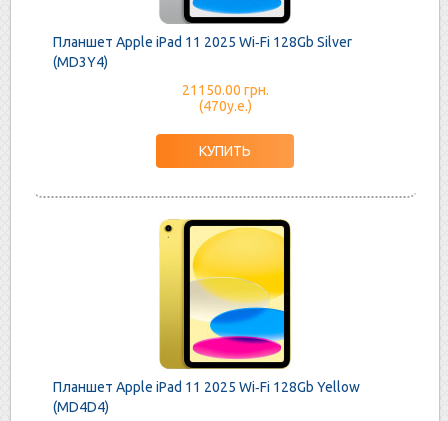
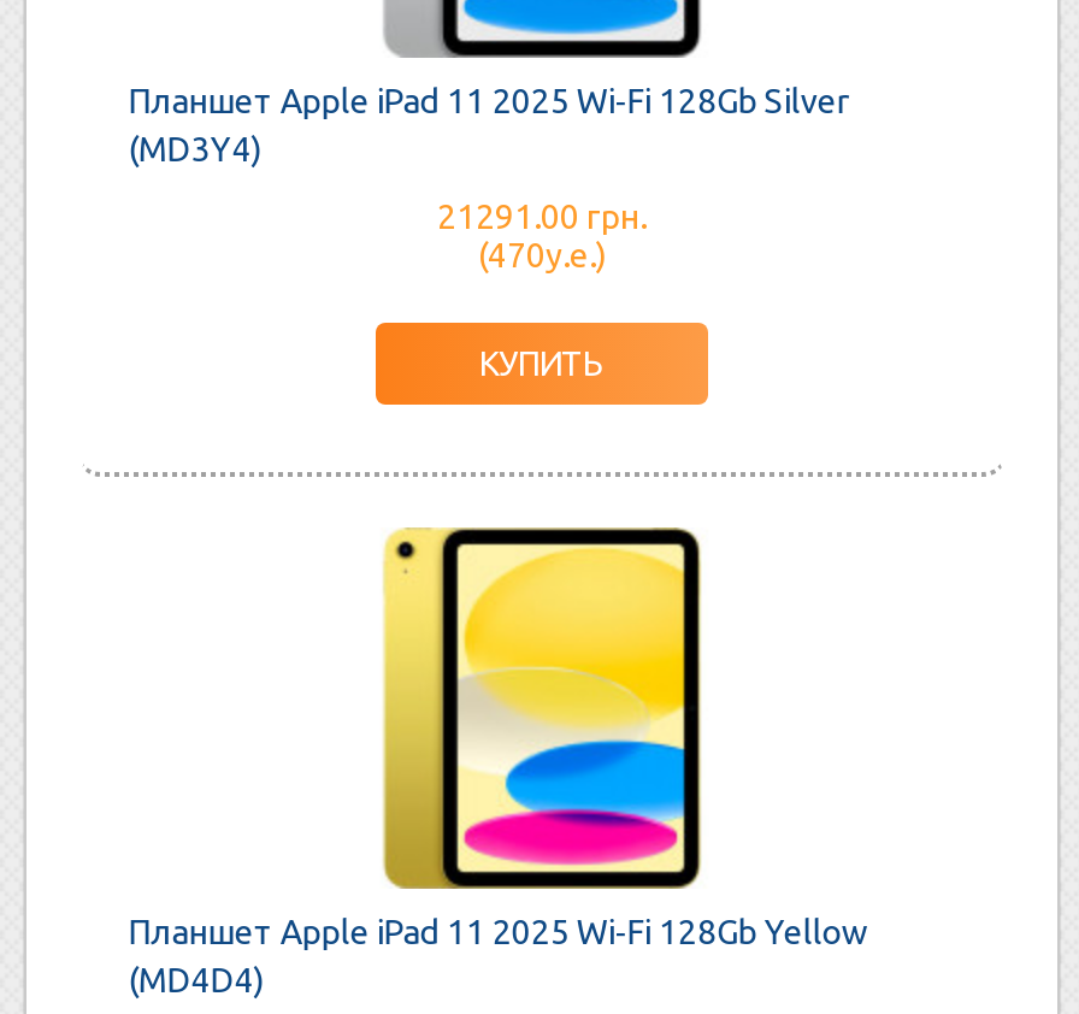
- 21150.00 грн.
+ 21291.00 грн.
